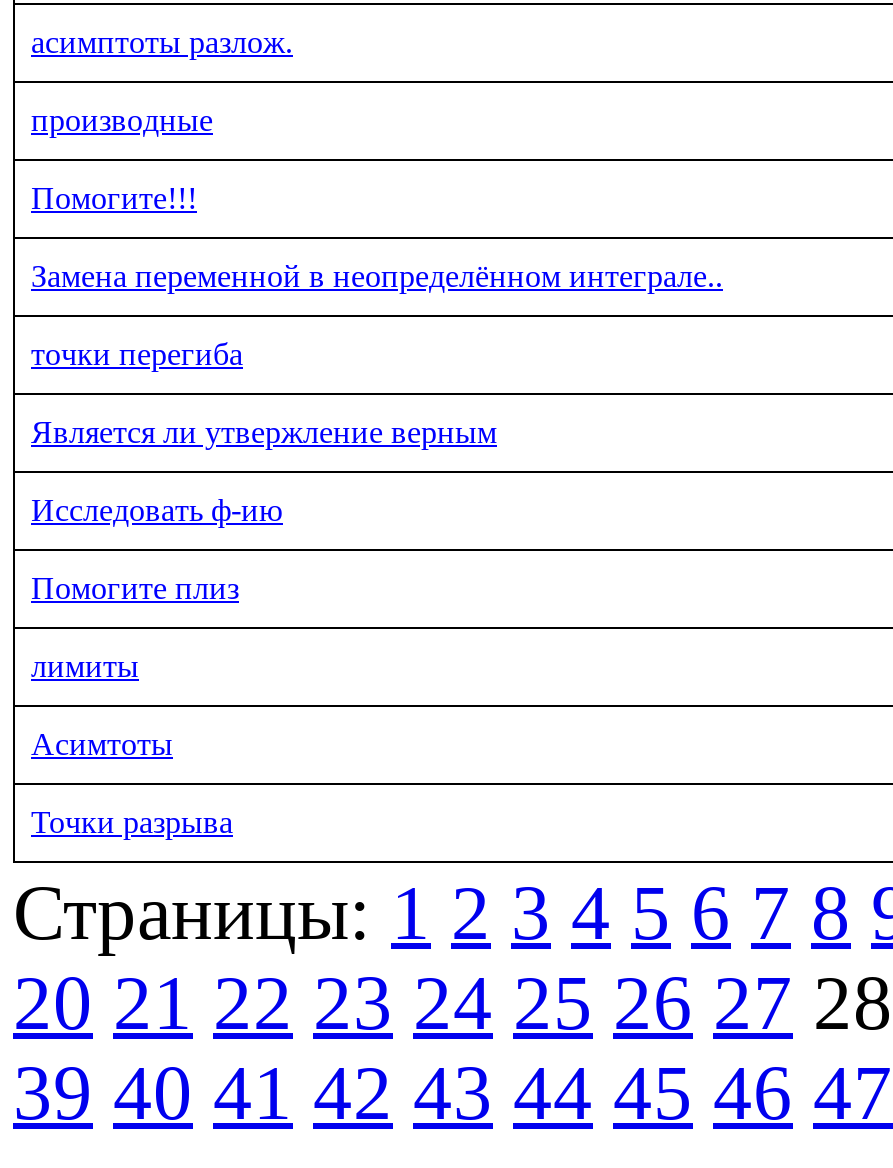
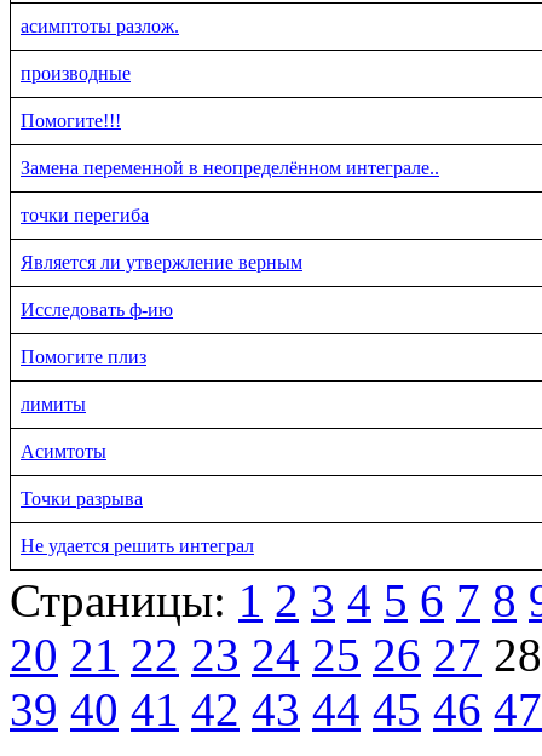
+ Не удается решить интеграл
